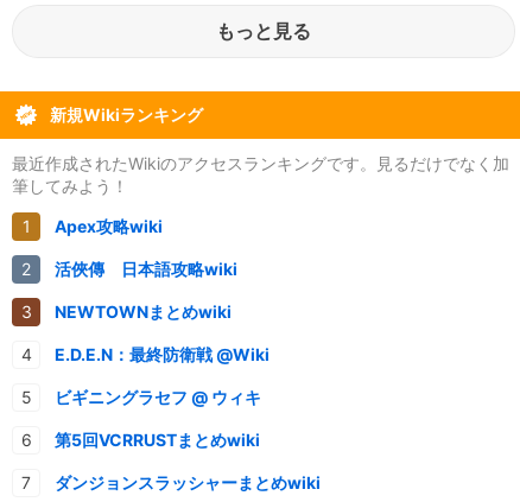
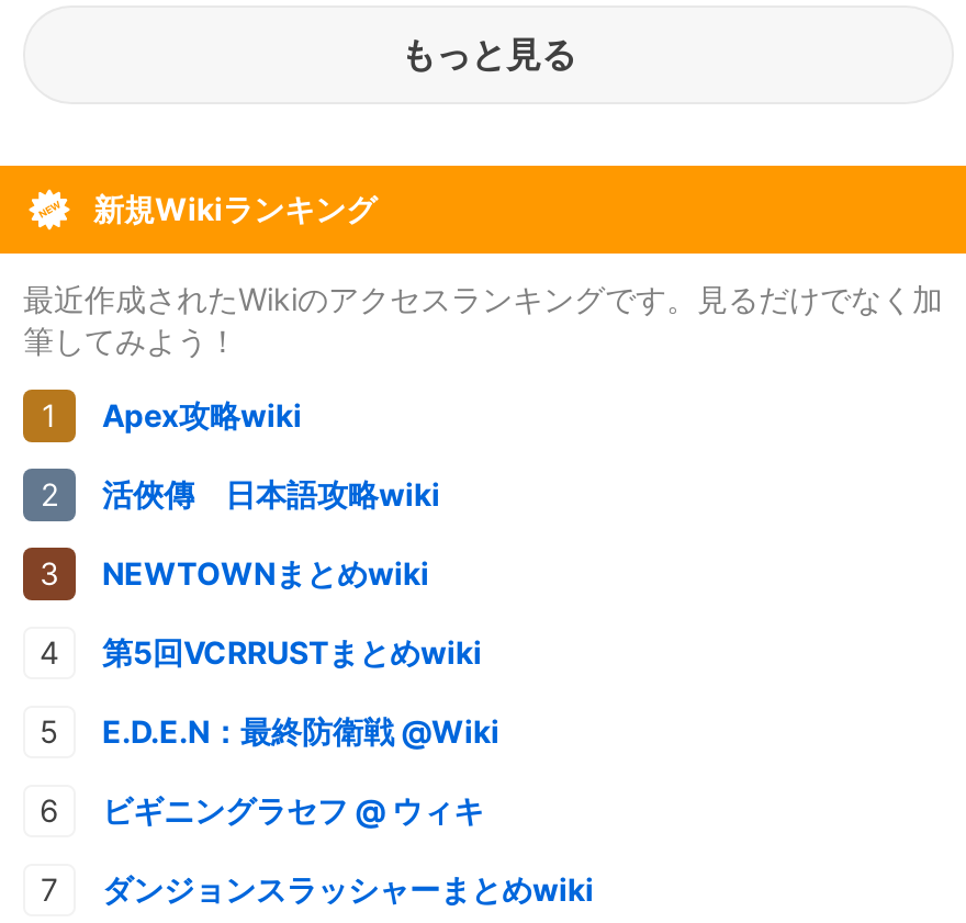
moved down: E.D.E.N：最終防衛戦 @Wiki | ビギニングラセフ @ ウィキ

moved up: 第5回VCRRUSTまとめwiki
